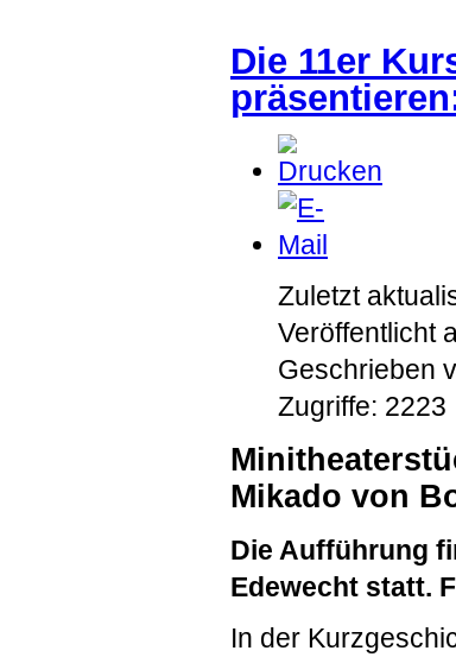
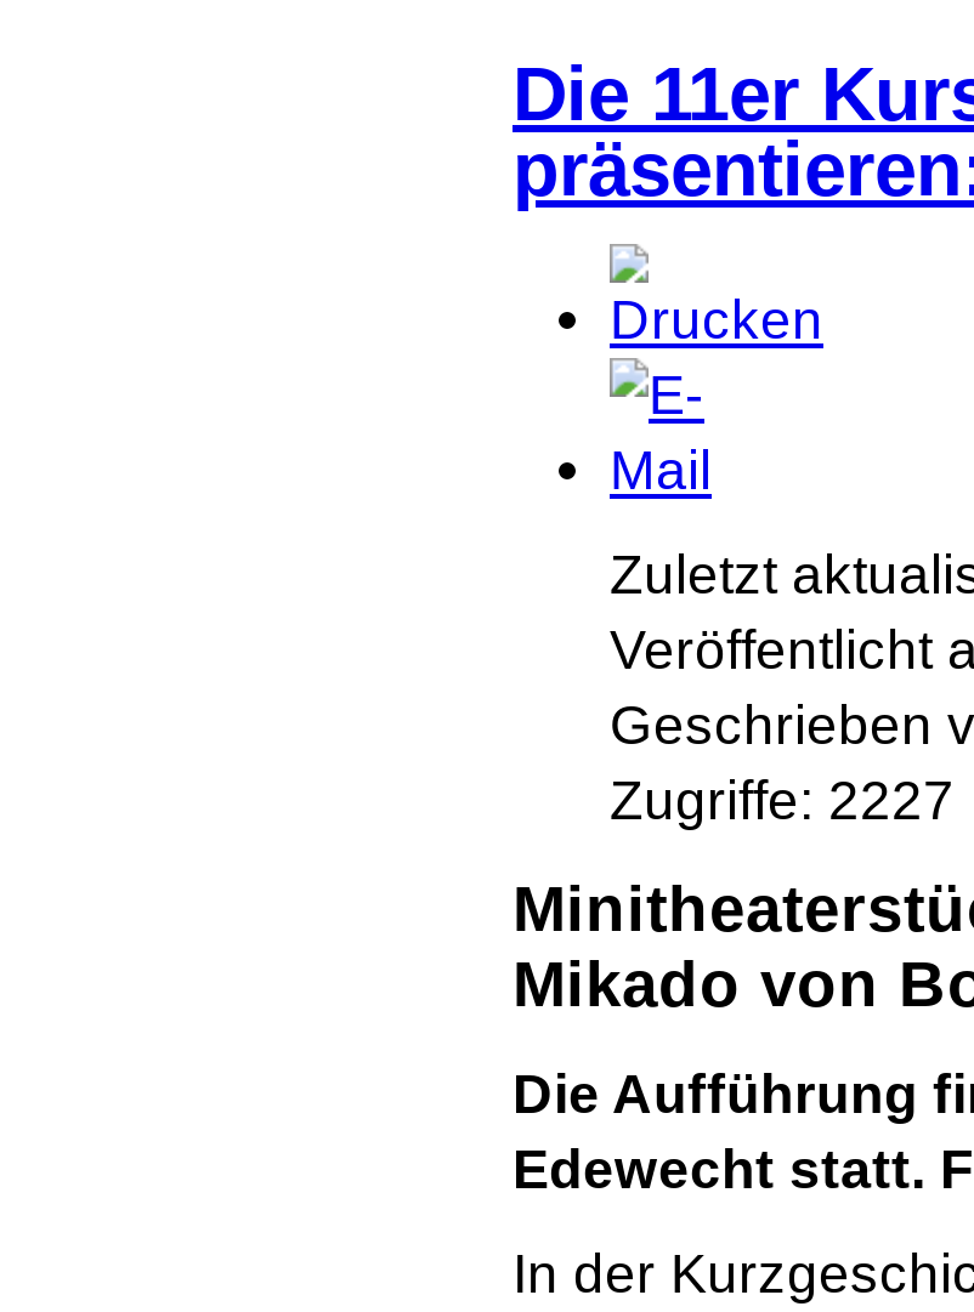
- Zugriffe: 2223
+ Zugriffe: 2227
